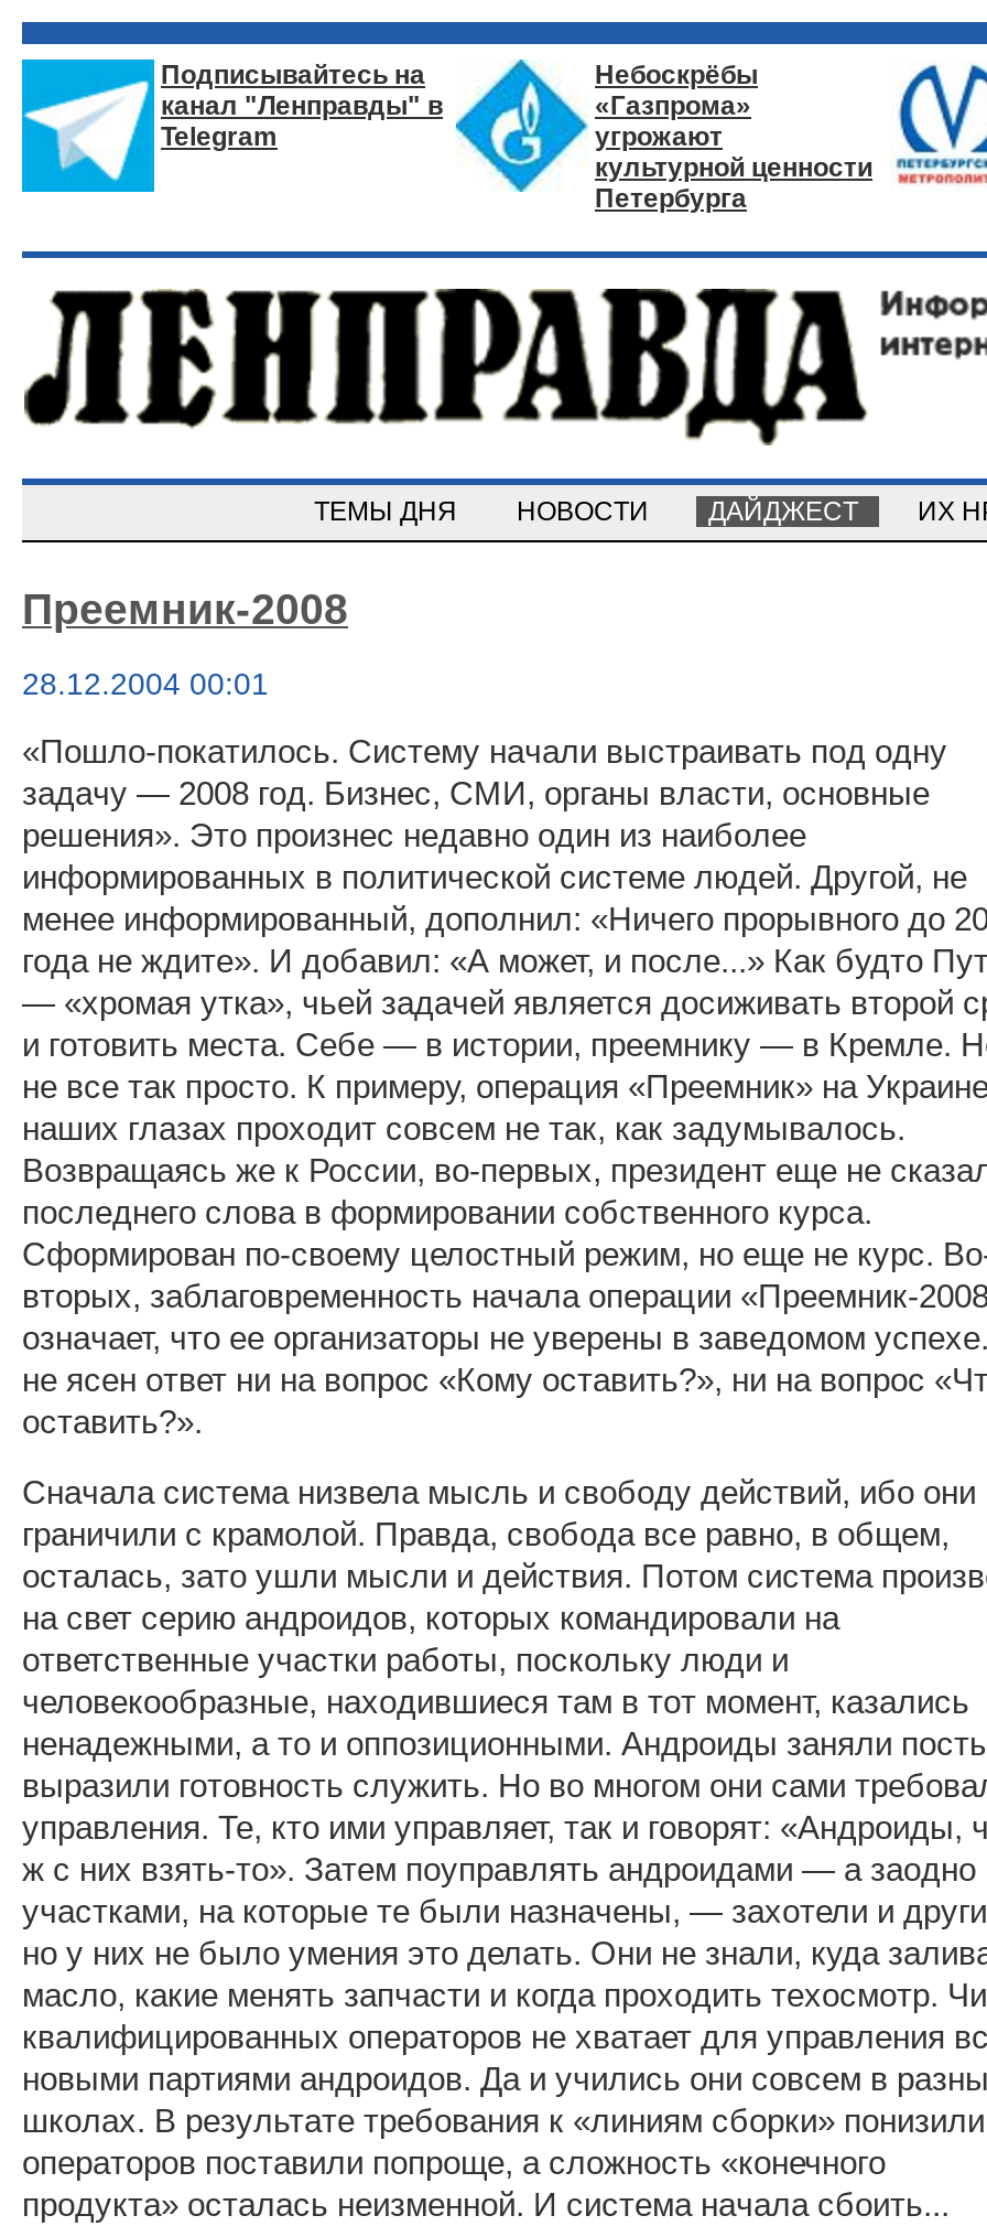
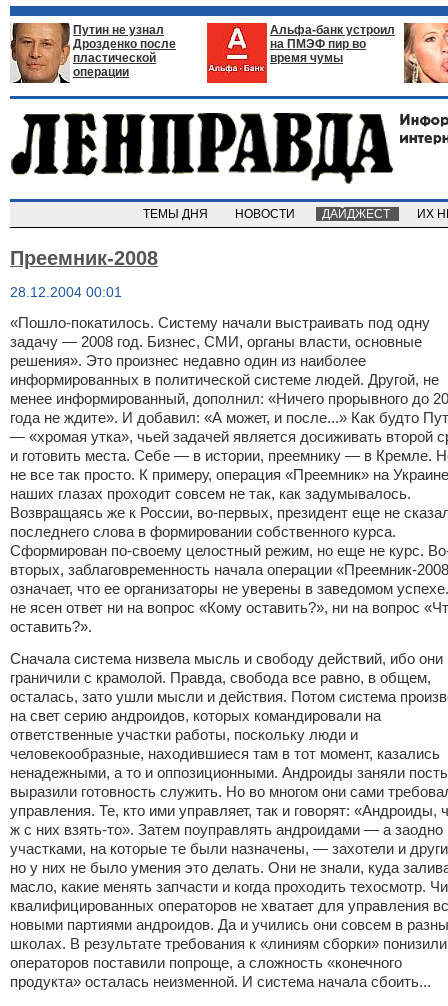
- [image]
- Подписывайтесь на
- канал "Ленправды" в
- Telegram
+ [image]
+ Путин не узнал
+ Дрозденко после
+ пластической
+ операции

- [image]
- Небоскрёбы
- «Газпрома»
- угрожают
- культурной ценности
- Петербурга
+ [image]
+ Альфа-банк устроил
+ на ПМЭФ пир во
+ время чумы

- [image]
+ [image]
